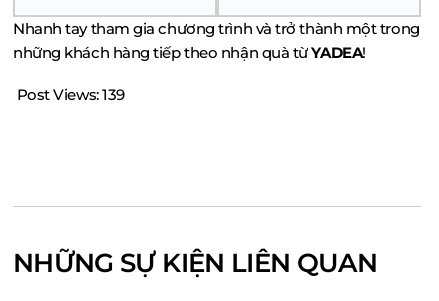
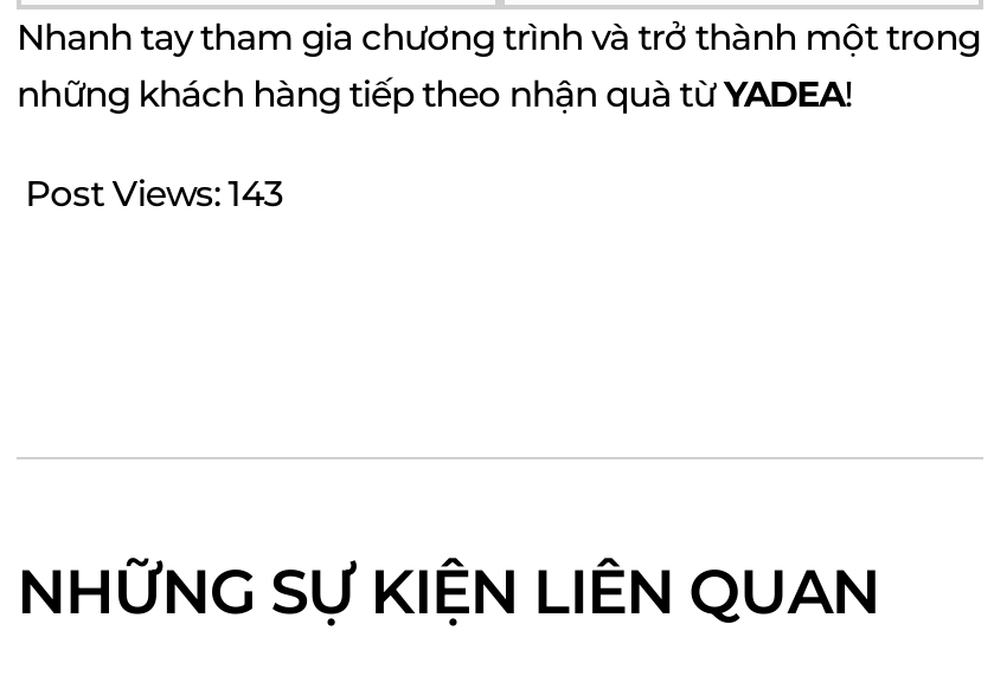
- Post Views: 139
+ Post Views: 143
